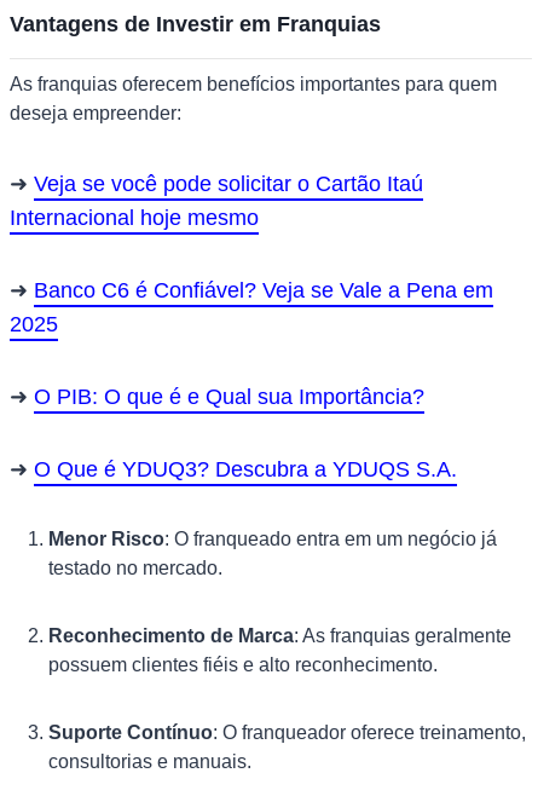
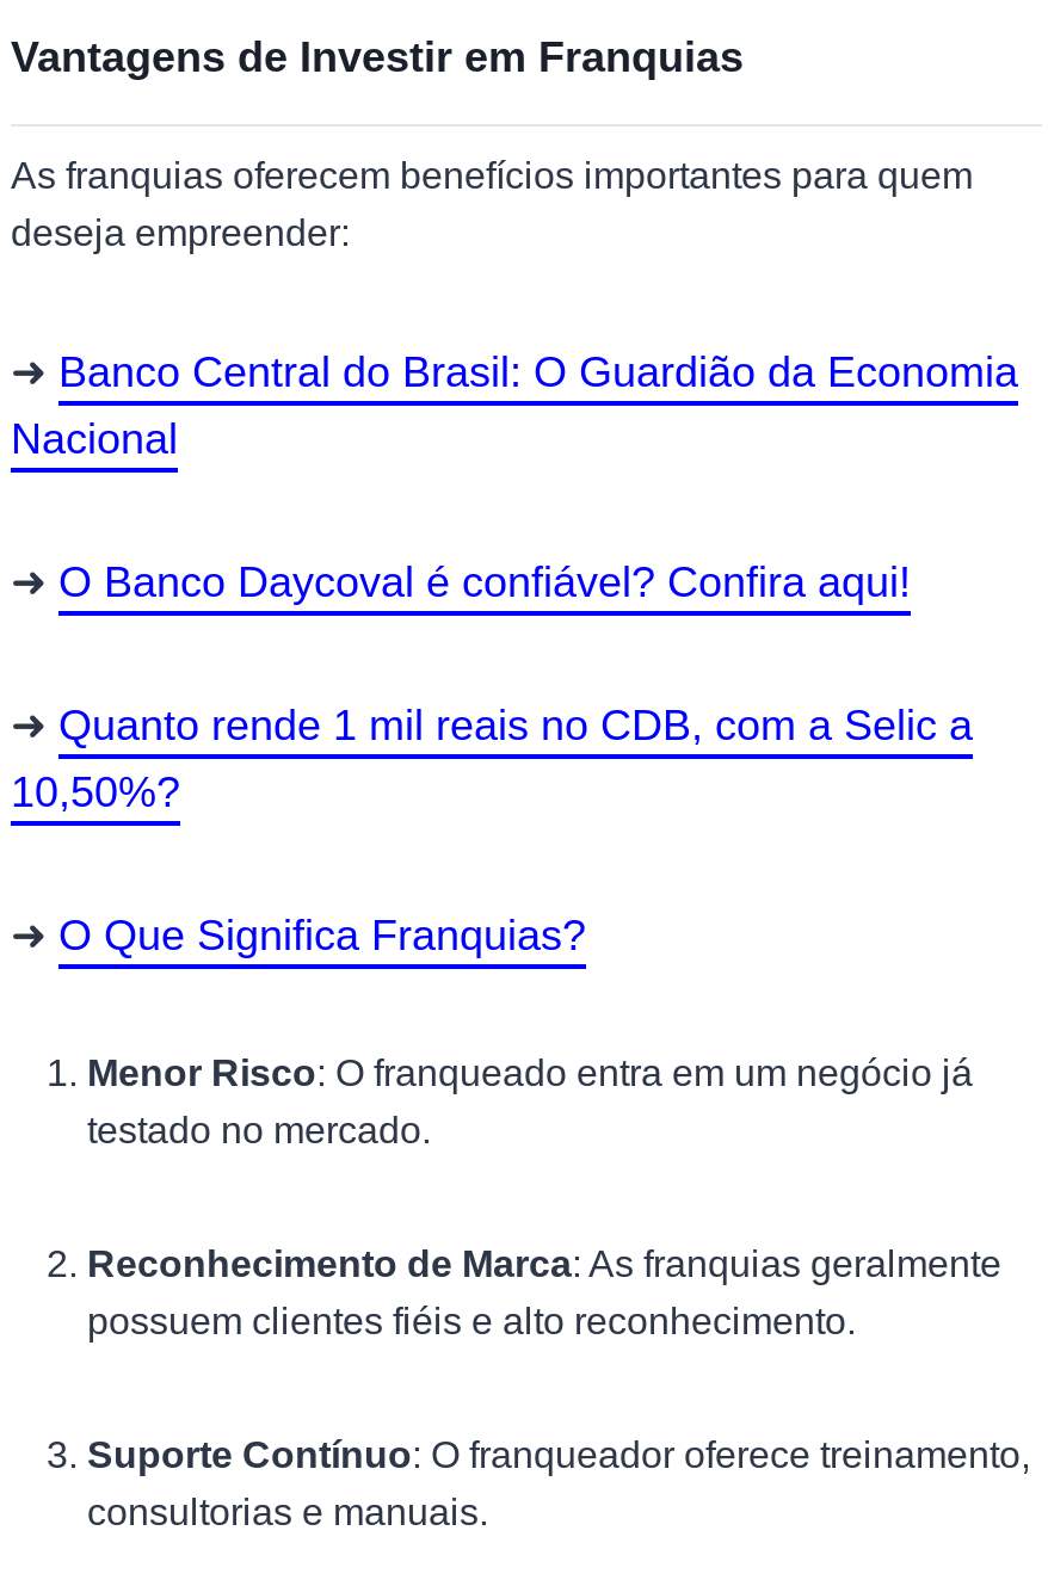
- Veja se você pode solicitar o Cartão Itaú
- Internacional hoje mesmo
+ Banco Central do Brasil: O Guardião da Economia
+ Nacional

- Banco C6 é Confiável? Veja se Vale a Pena em
- 2025
+ O Banco Daycoval é confiável? Confira aqui!

- O PIB: O que é e Qual sua Importância?
+ Quanto rende 1 mil reais no CDB, com a Selic a
+ 10,50%?

- O Que é YDUQ3? Descubra a YDUQS S.A.
+ O Que Significa Franquias?
